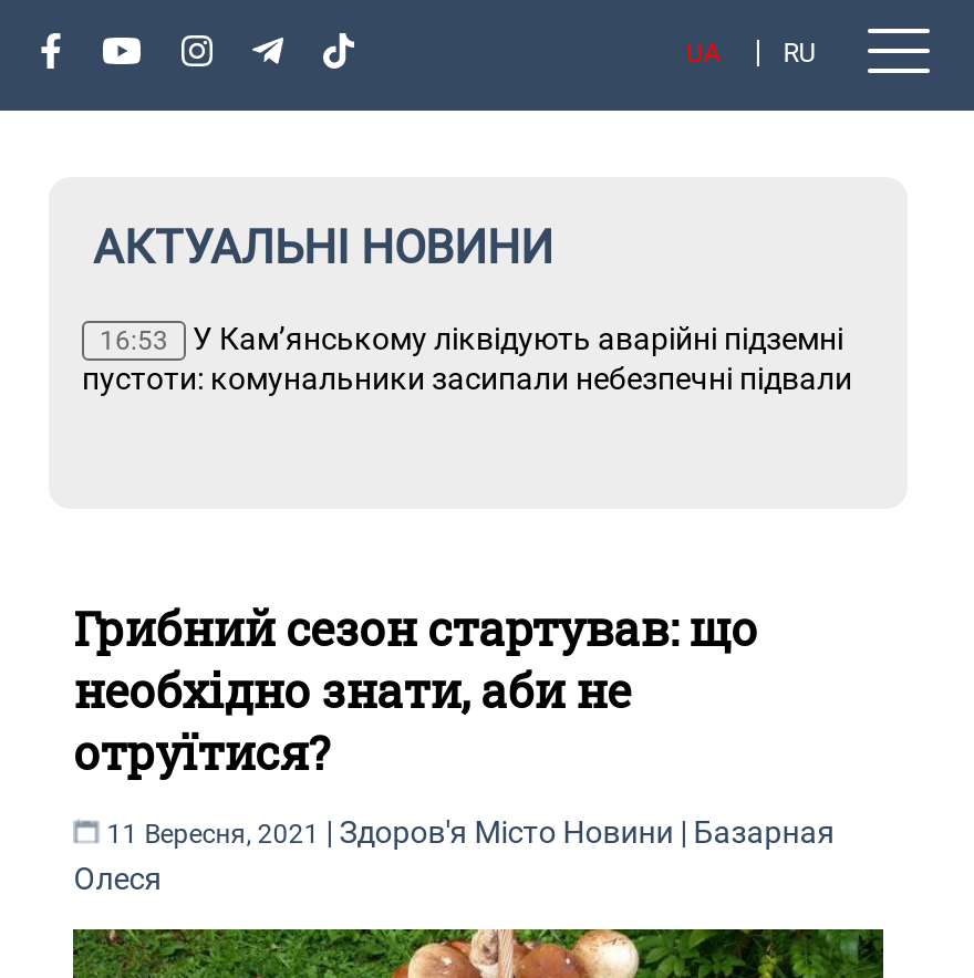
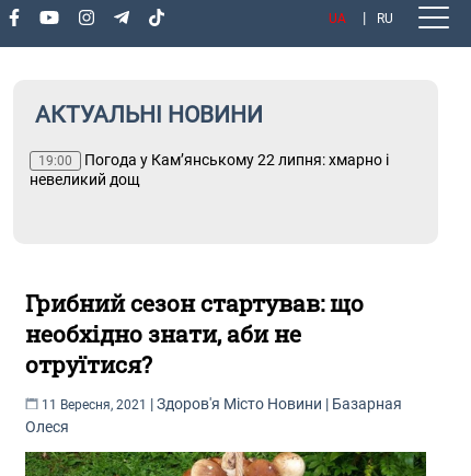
- 16:53 У Кам’янському ліквідують аварійні підземні
- пустоти: комунальники засипали небезпечні підвали
+ 19:00 Погода у Кам’янському 22 липня: хмарно і
+ невеликий дощ
